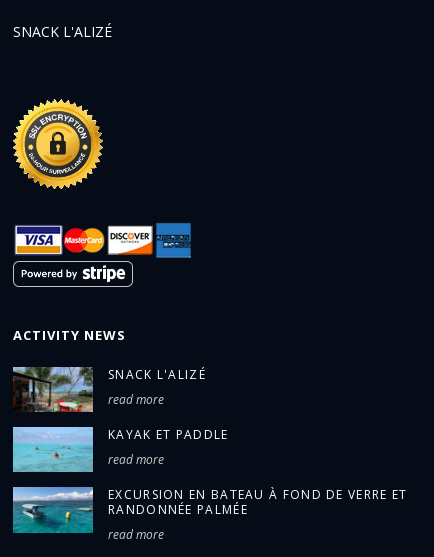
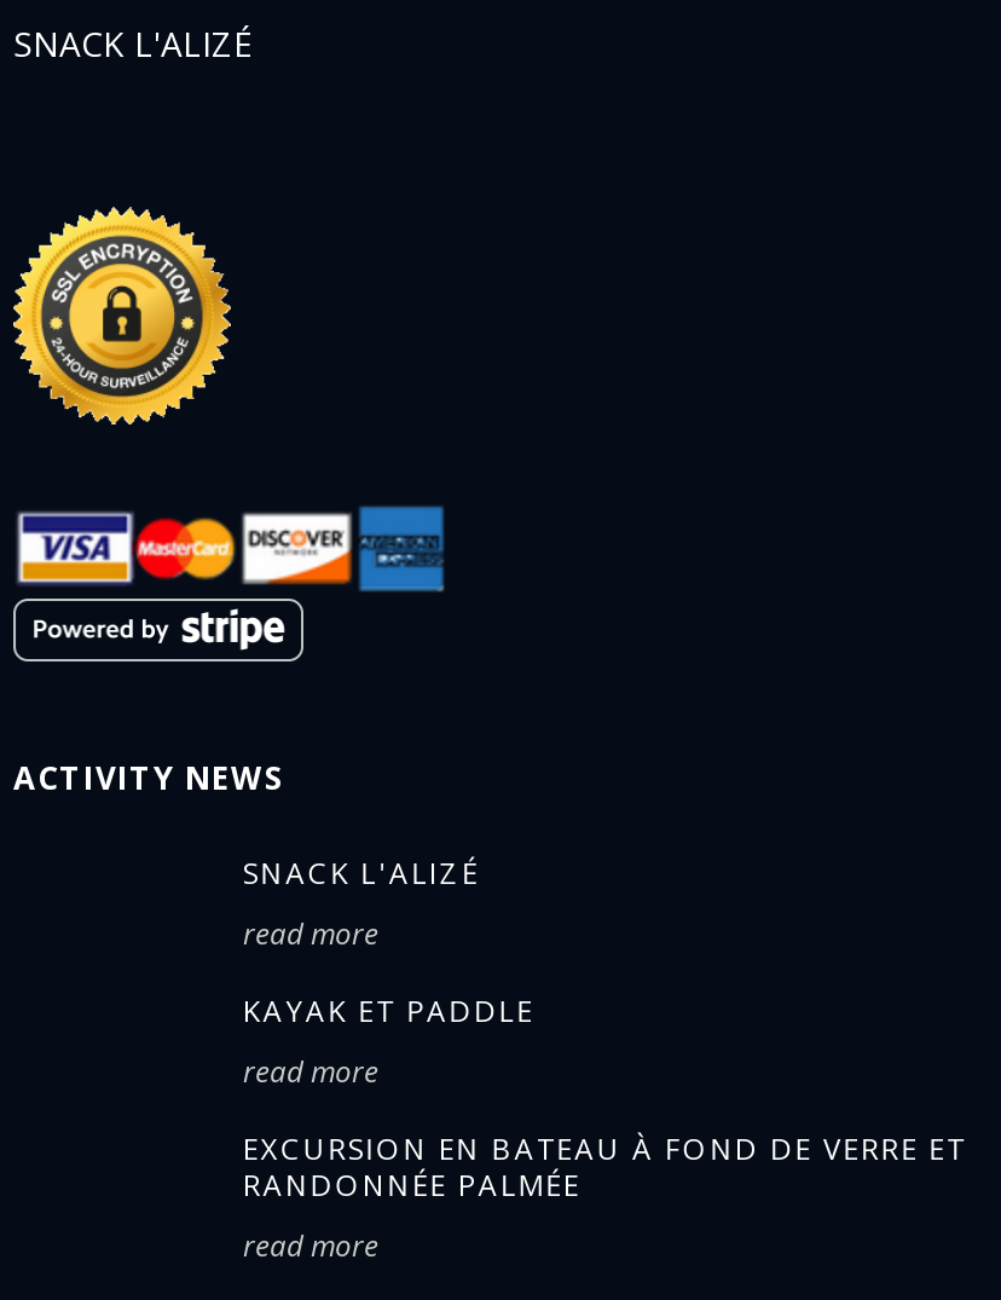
- [image]

- [image]

- [image]
